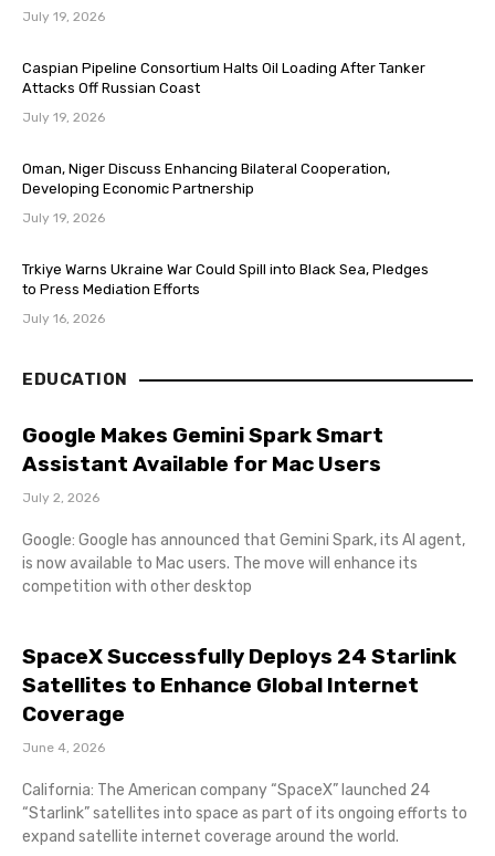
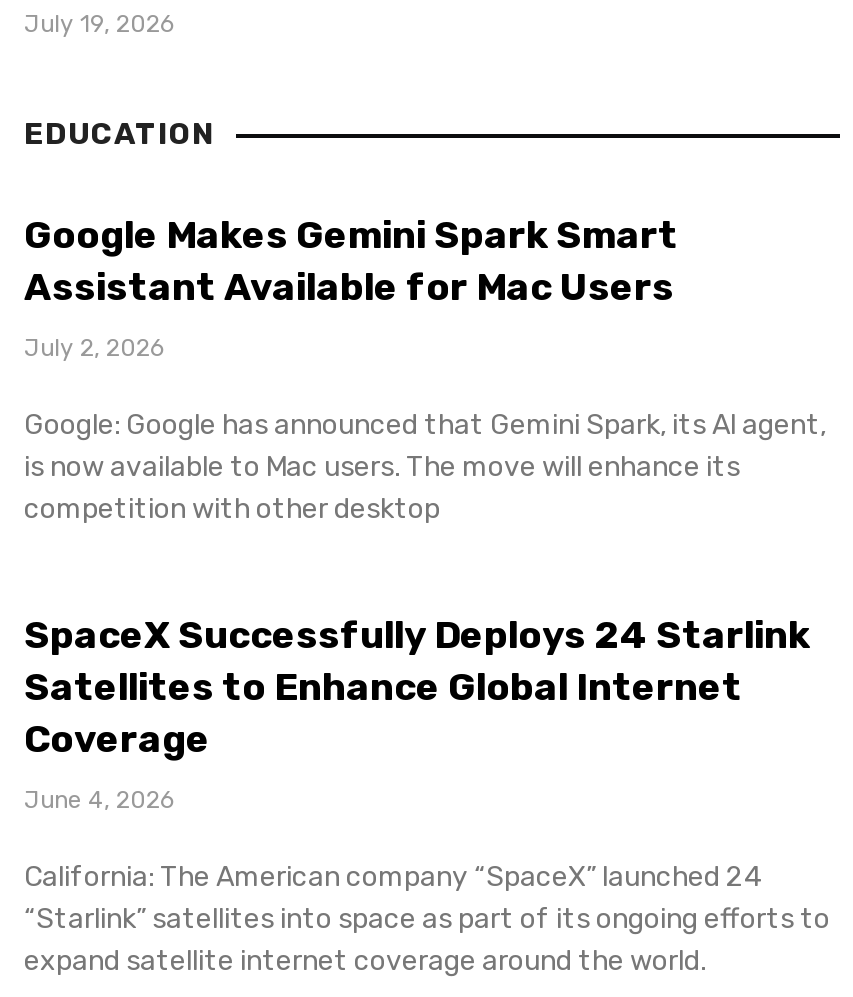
- Caspian Pipeline Consortium Halts Oil Loading After Tanker
- Attacks Off Russian Coast
- July 19, 2026
- Oman, Niger Discuss Enhancing Bilateral Cooperation,
- Developing Economic Partnership
- July 19, 2026
- Trkiye Warns Ukraine War Could Spill into Black Sea, Pledges
- to Press Mediation Efforts
- July 16, 2026
